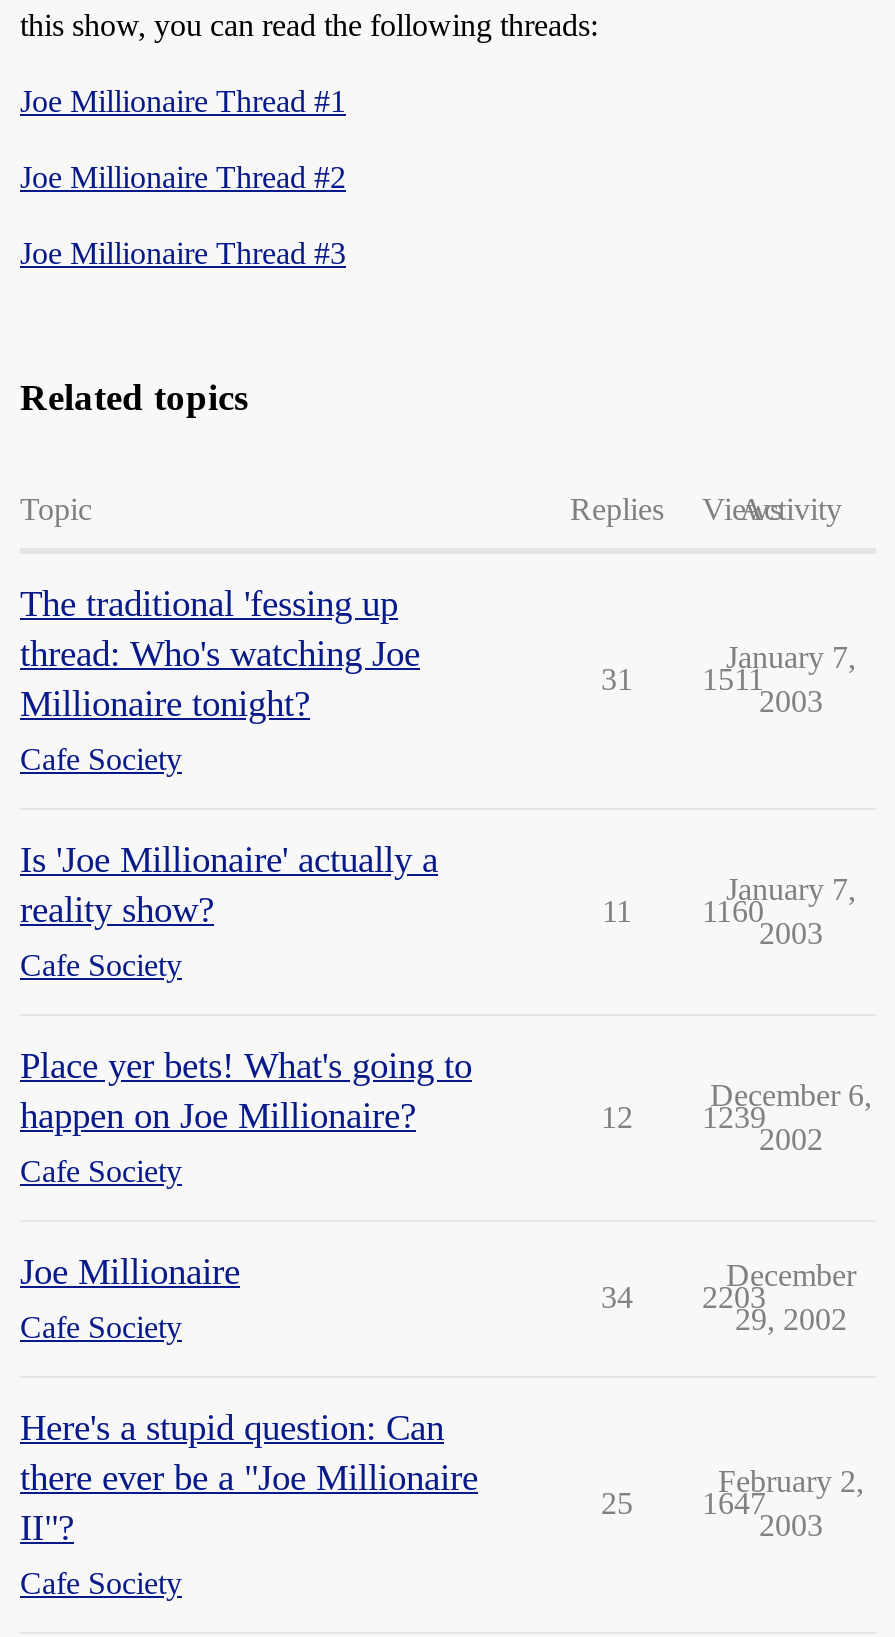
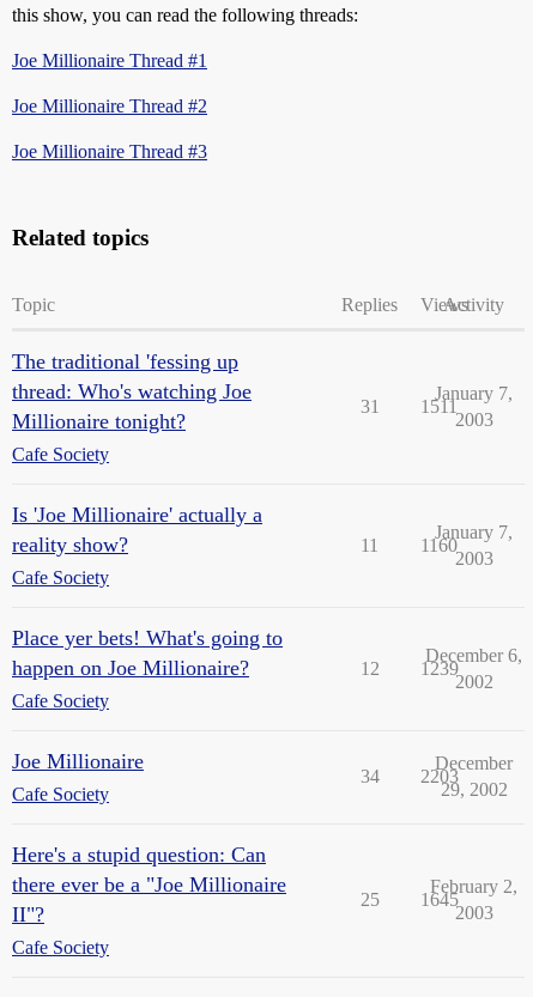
- 1647
+ 1645
